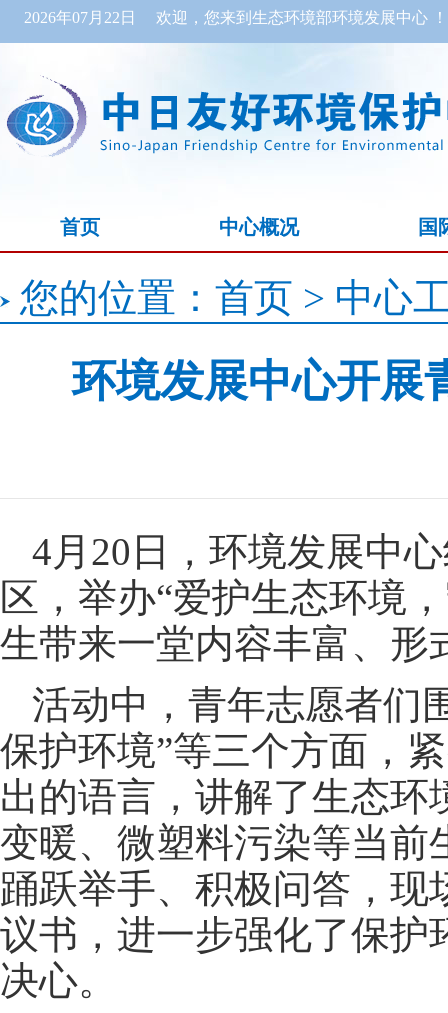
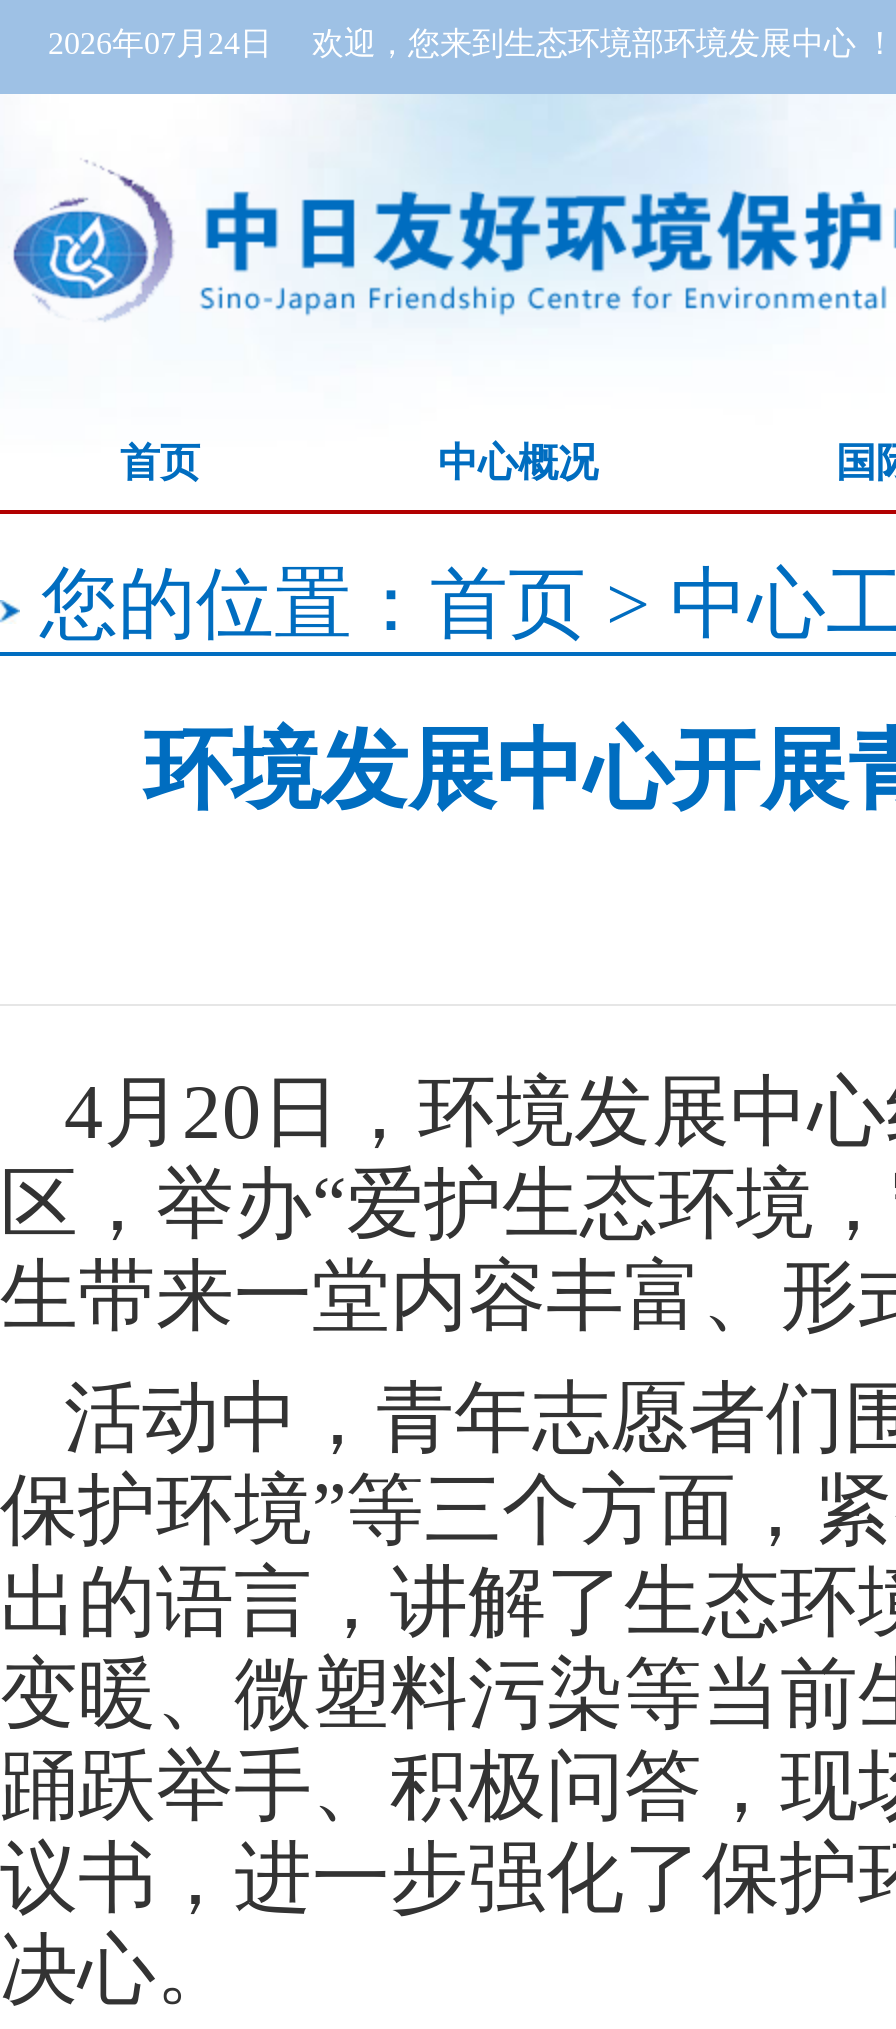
- 2026年07月22日 欢迎，您来到生态环境部环境发展中心 ！
+ 2026年07月24日 欢迎，您来到生态环境部环境发展中心 ！
